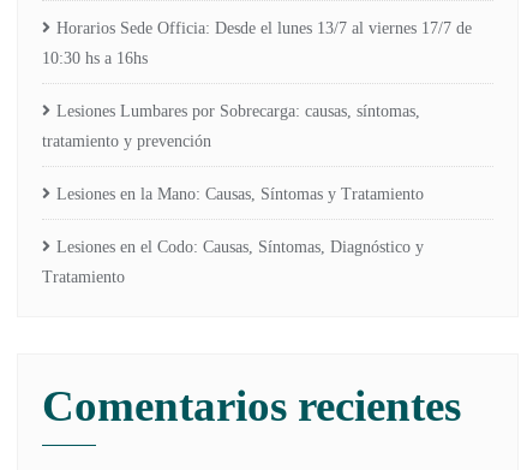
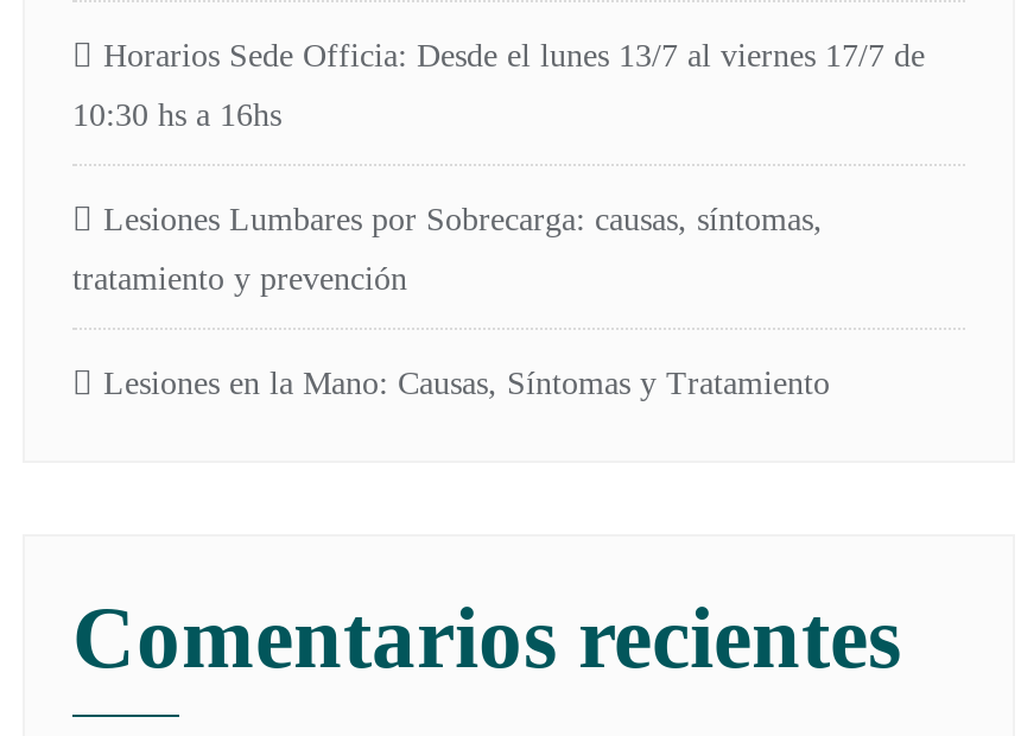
- Lesiones en el Codo: Causas, Síntomas, Diagnóstico y
- Tratamiento
